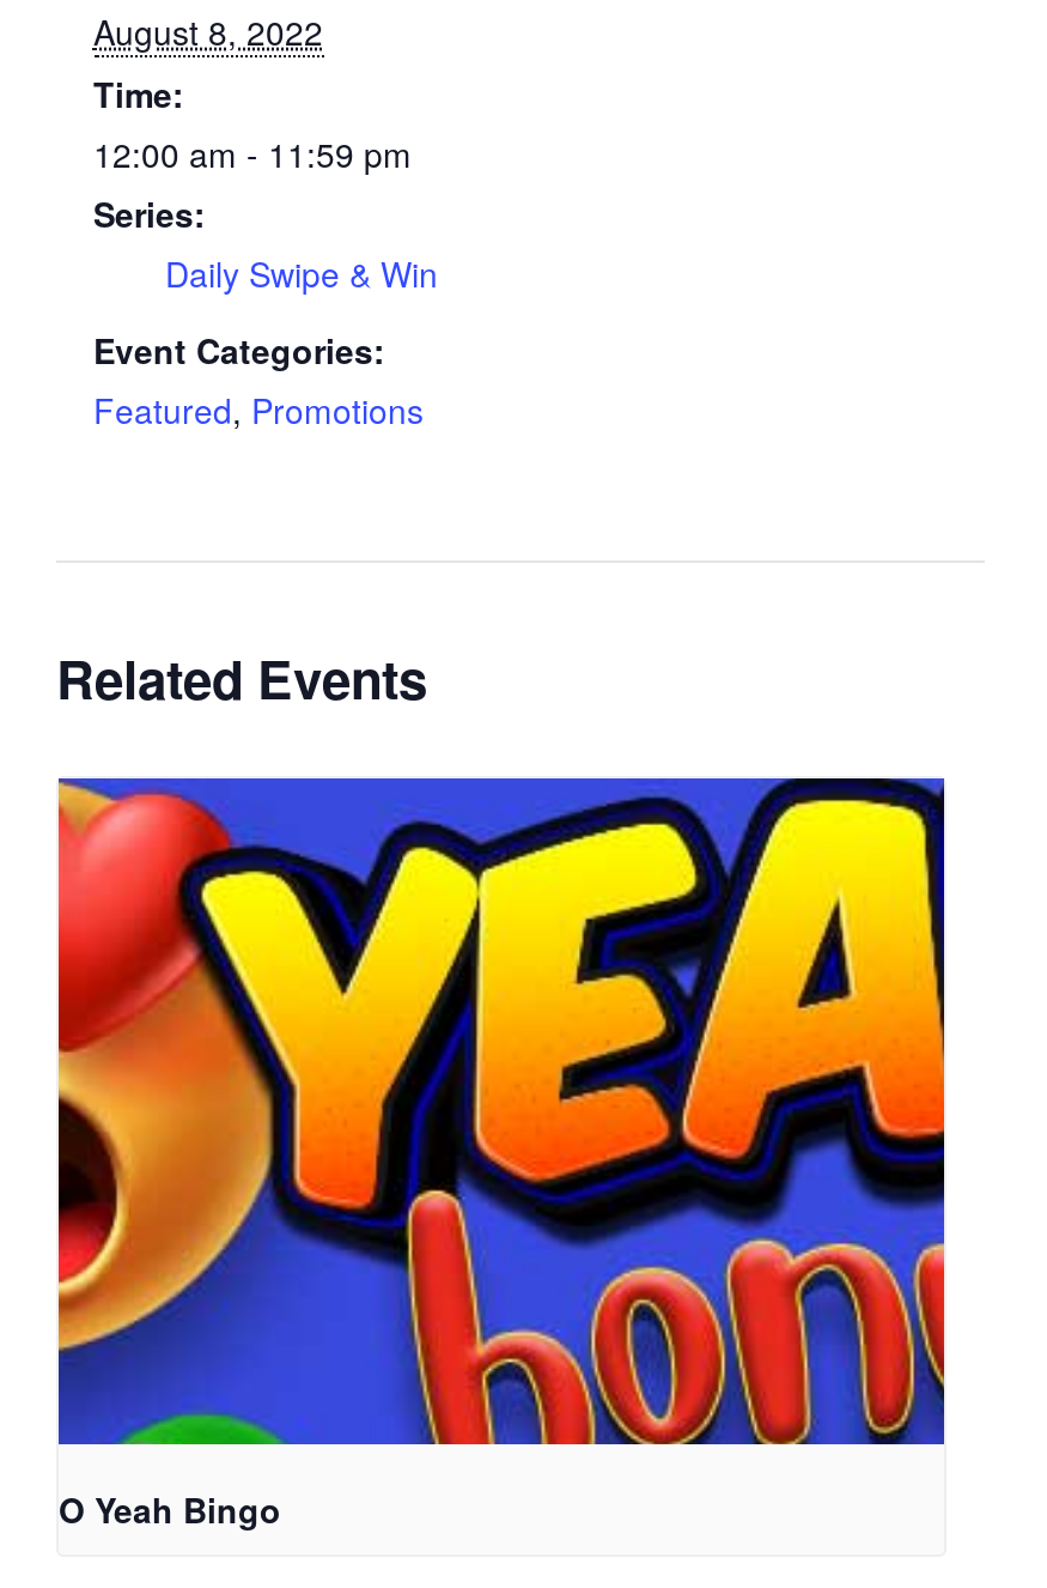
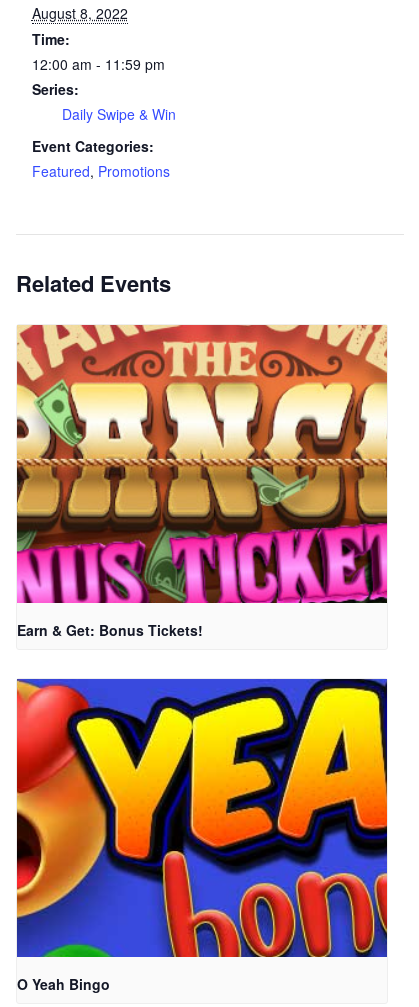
+ [image]
+ Earn & Get: Bonus Tickets!
